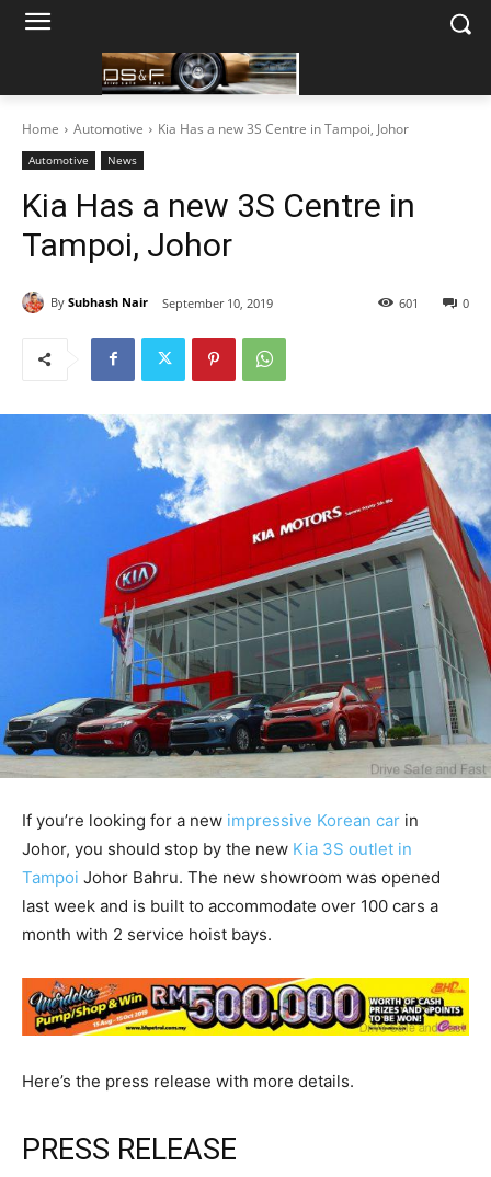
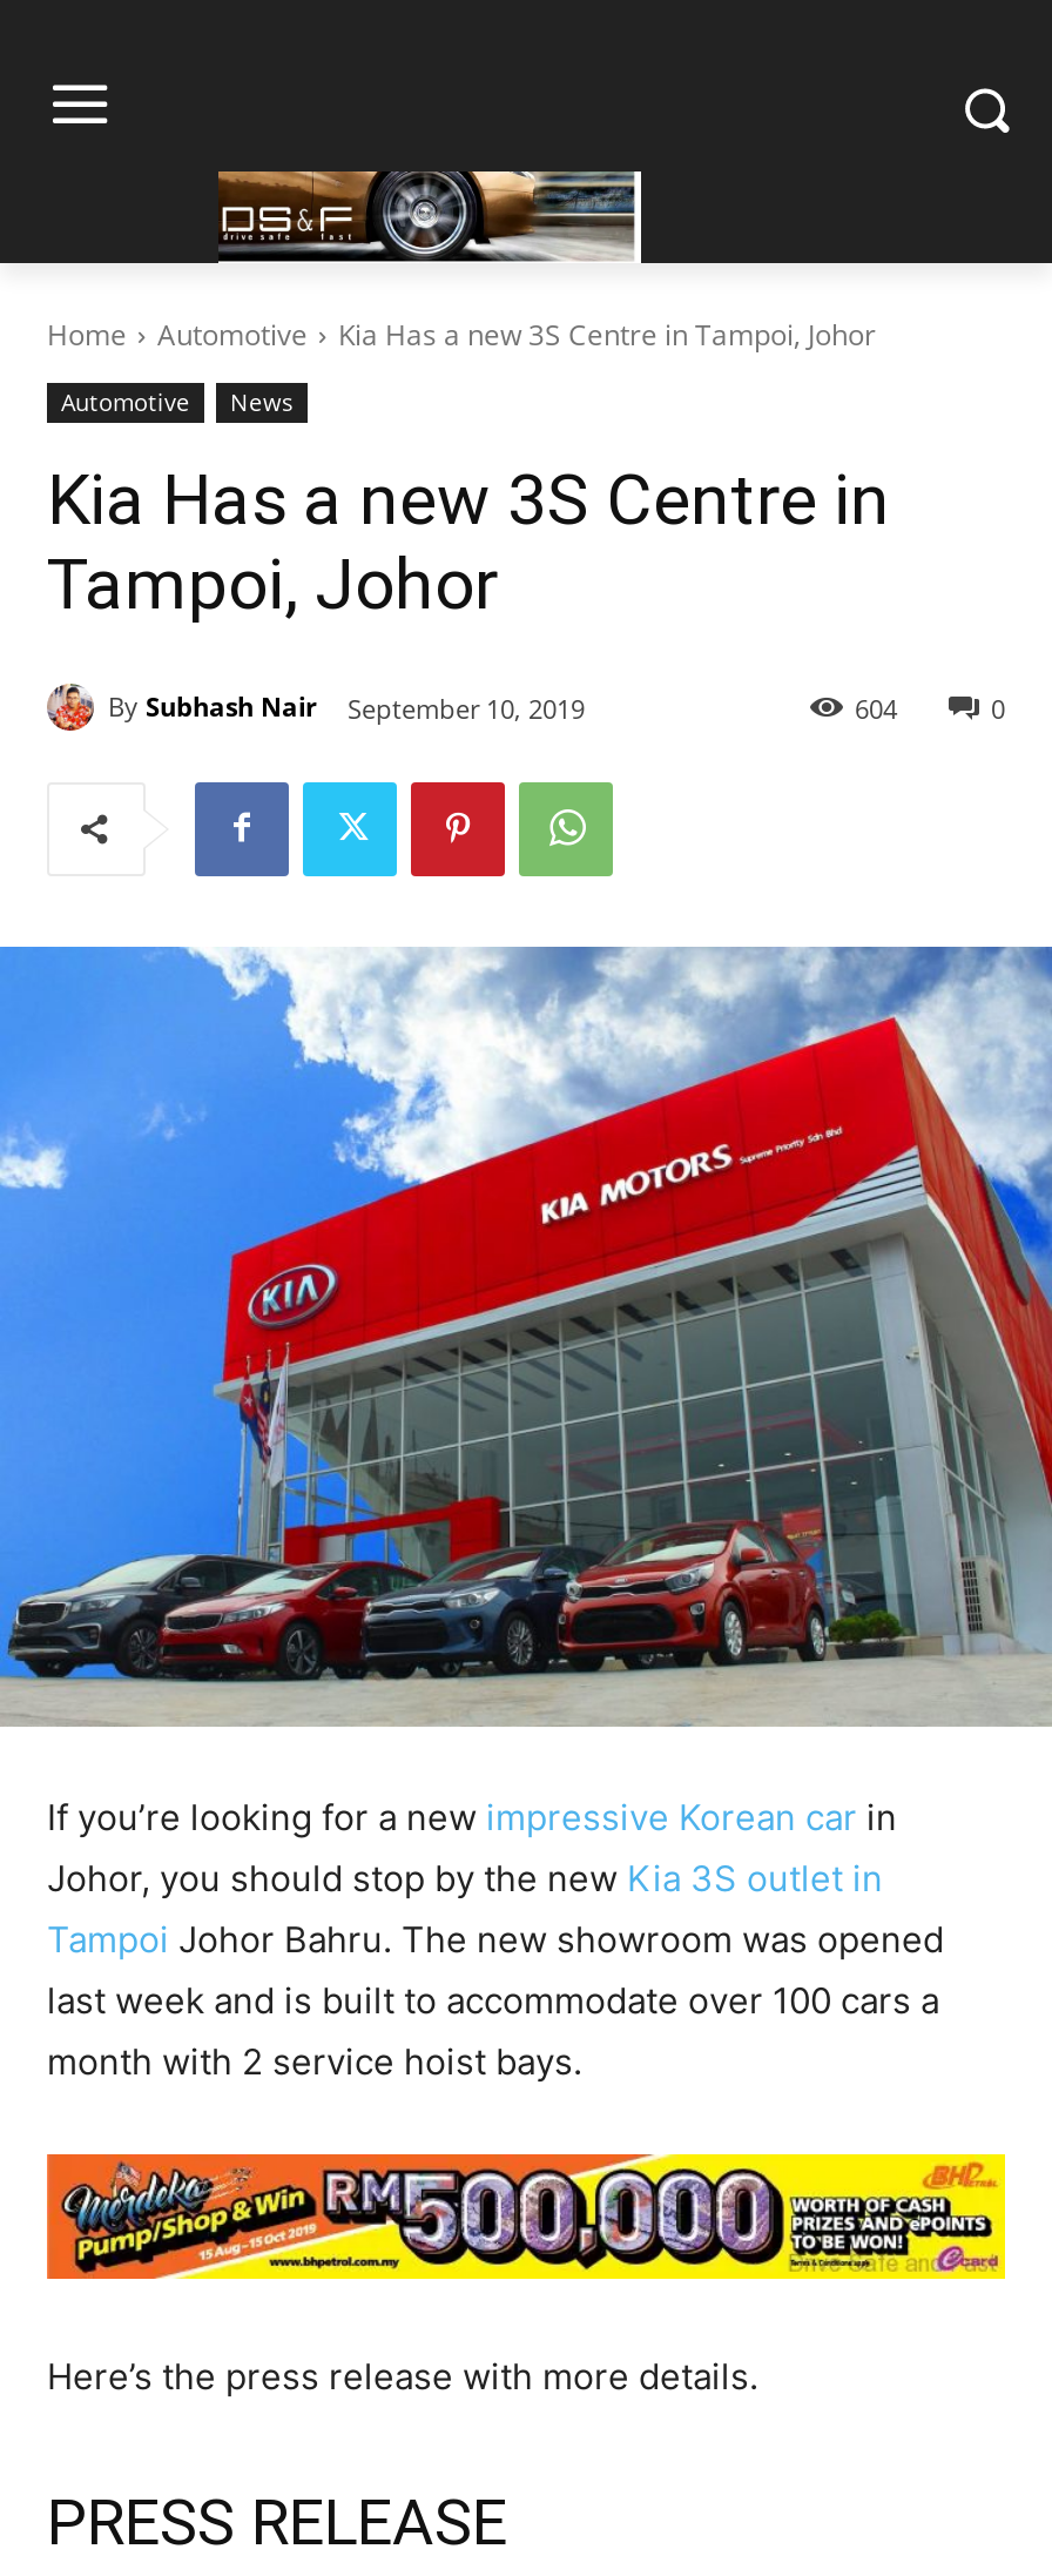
- 601
+ 604
